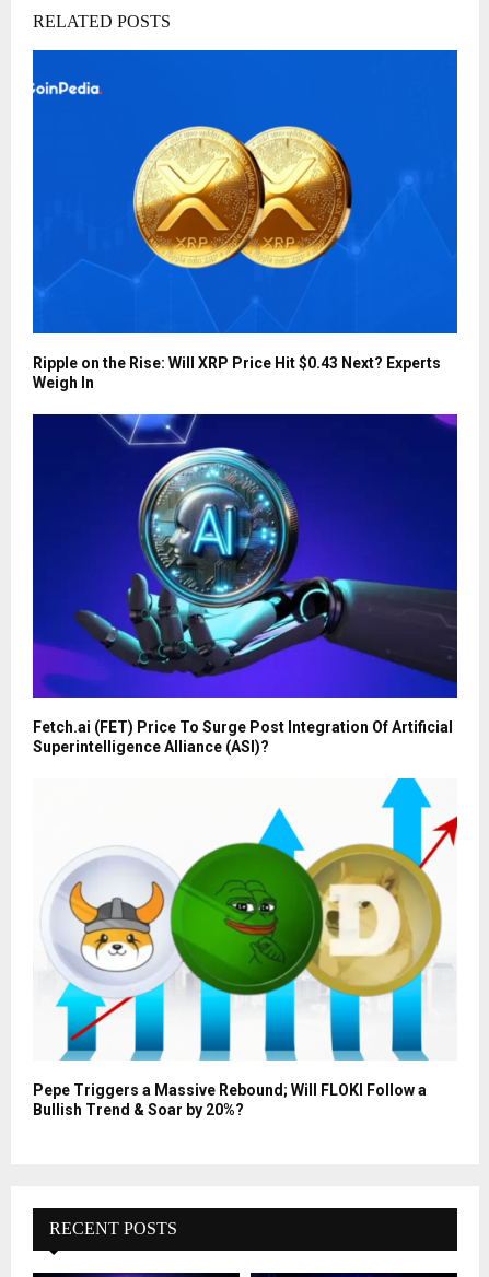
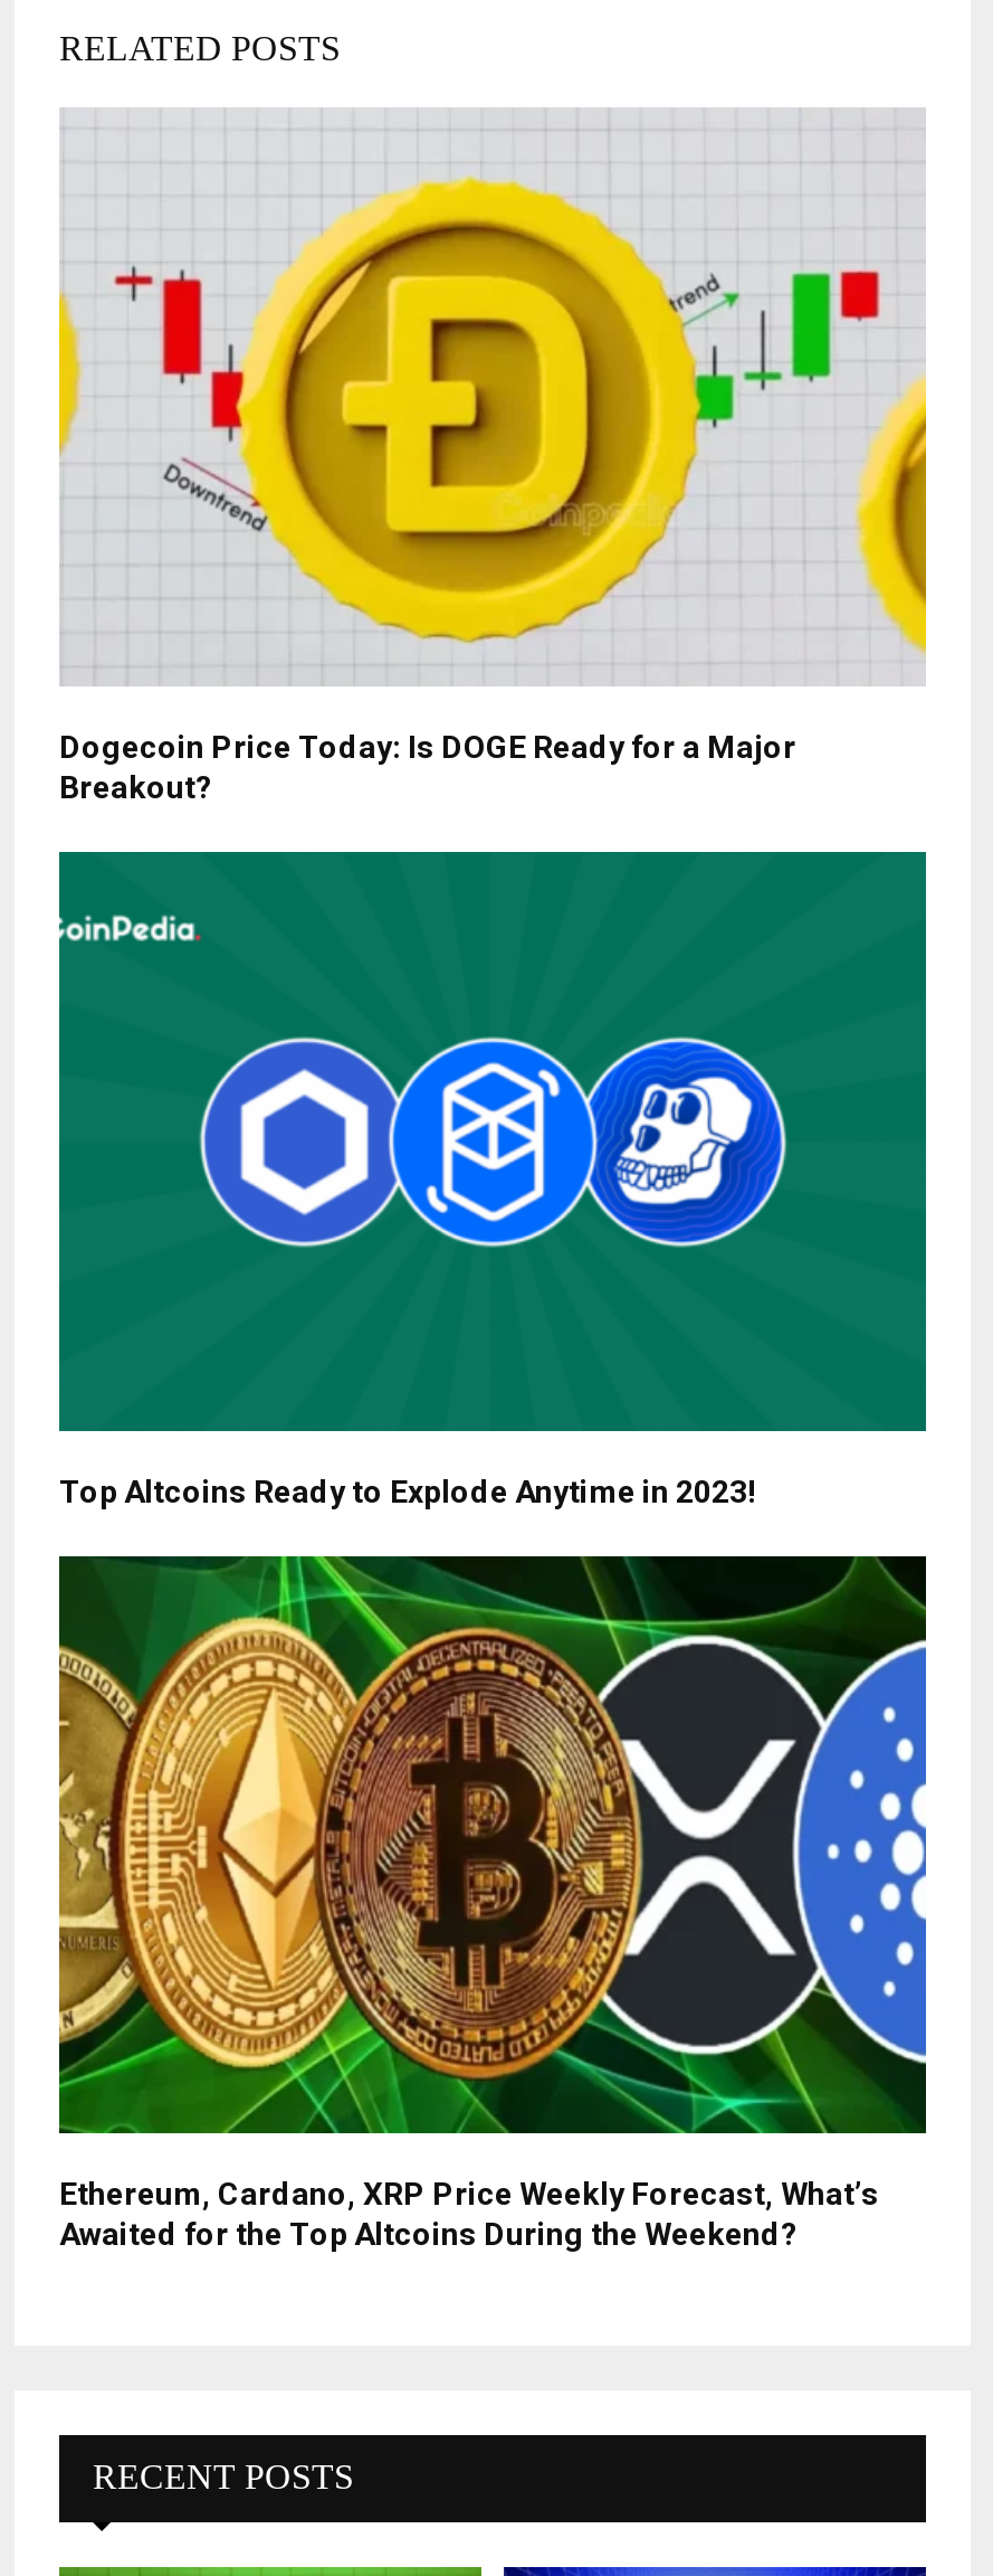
- [image]
- Ripple on the Rise: Will XRP Price Hit $0.43 Next? Experts
- Weigh In
+ [image]
+ Dogecoin Price Today: Is DOGE Ready for a Major
+ Breakout?

- [image]
- Fetch.ai (FET) Price To Surge Post Integration Of Artificial
- Superintelligence Alliance (ASI)?
+ [image]
+ Top Altcoins Ready to Explode Anytime in 2023!

- [image]
- Pepe Triggers a Massive Rebound; Will FLOKI Follow a
- Bullish Trend & Soar by 20%?
+ [image]
+ Ethereum, Cardano, XRP Price Weekly Forecast, What’s
+ Awaited for the Top Altcoins During the Weekend?
